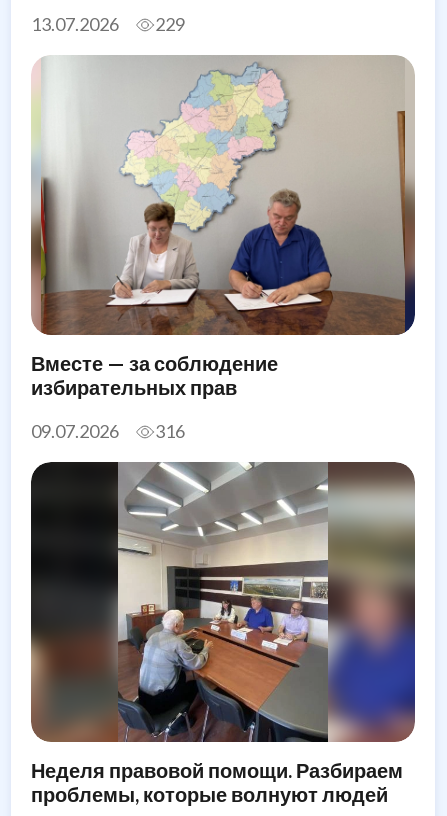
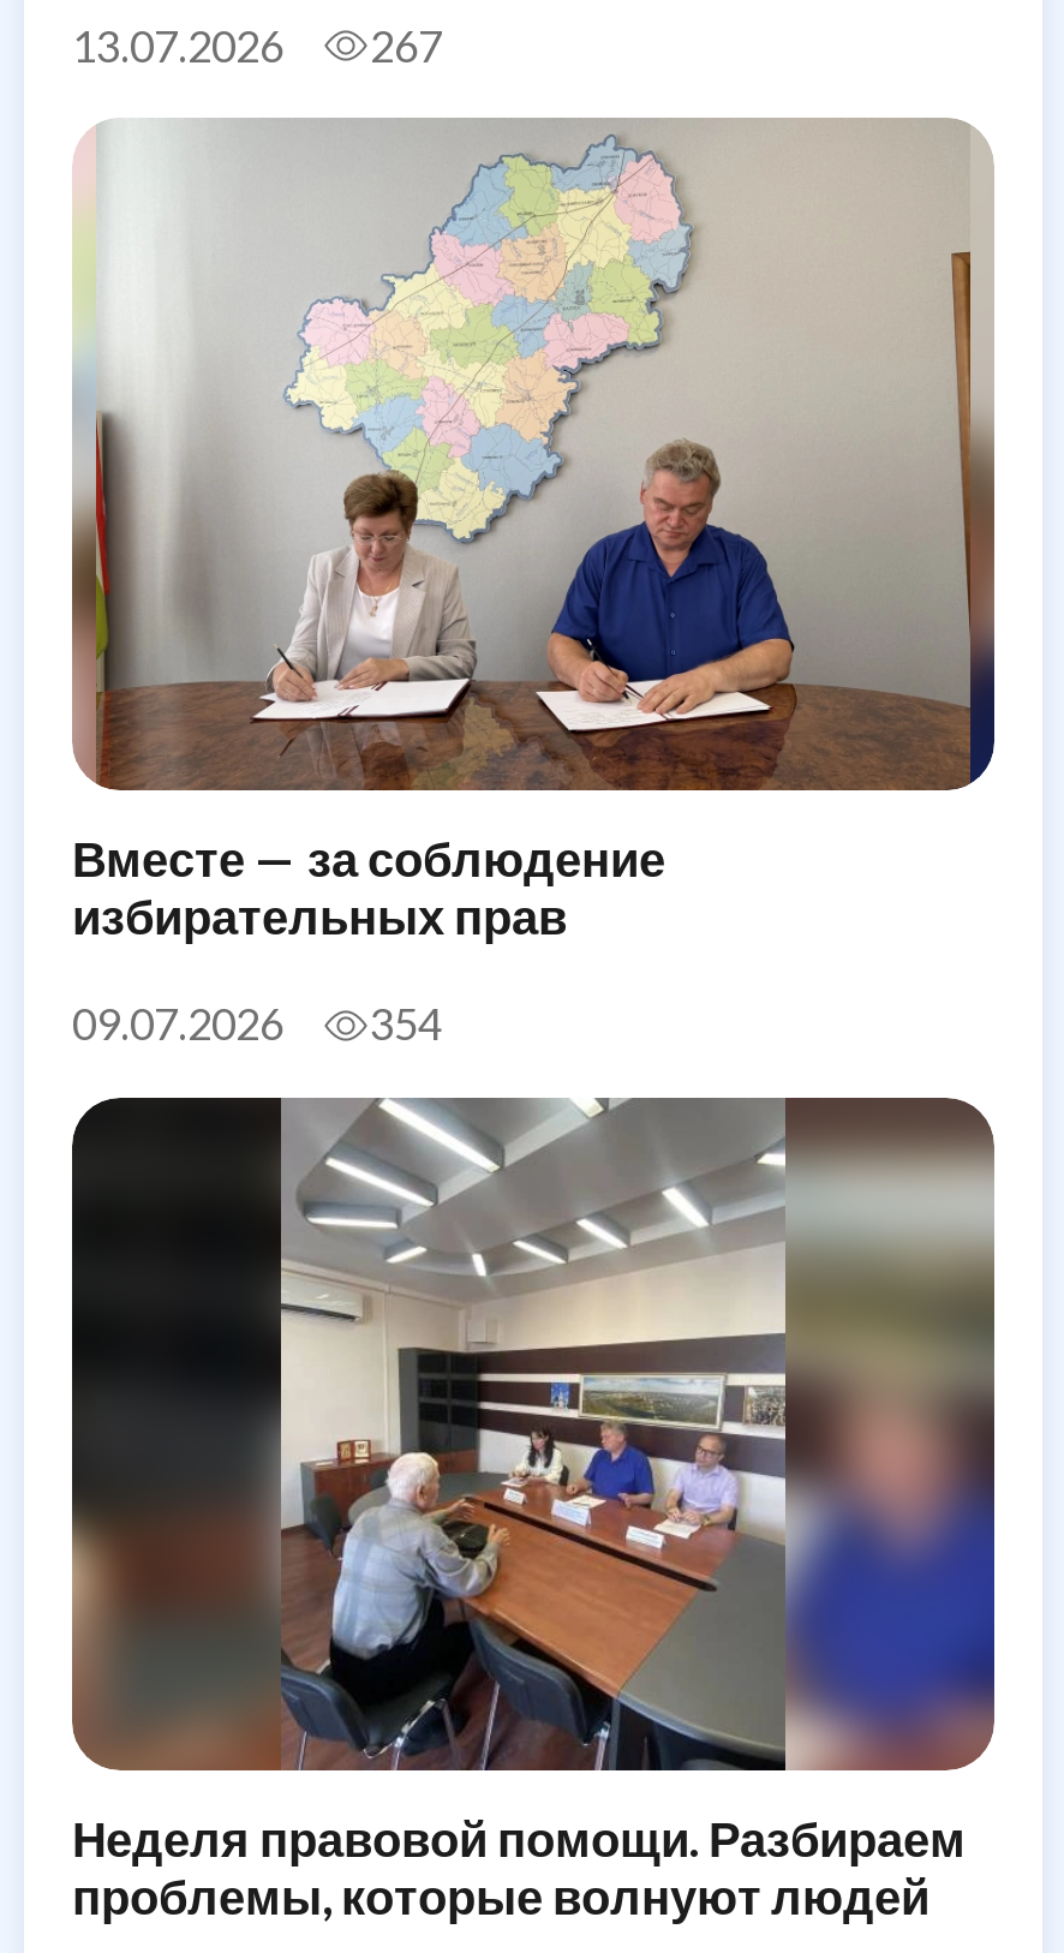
- 13.07.2026 229
+ 13.07.2026 267

- 09.07.2026 316
+ 09.07.2026 354
